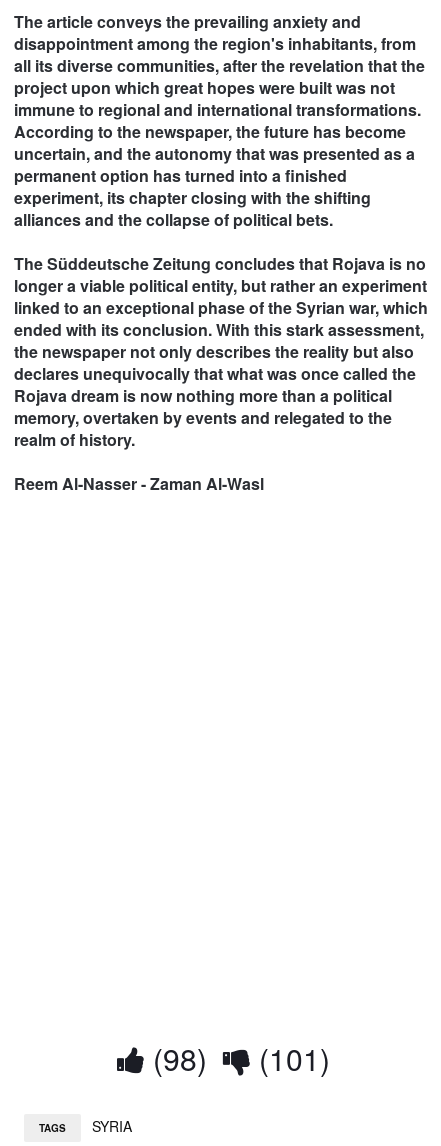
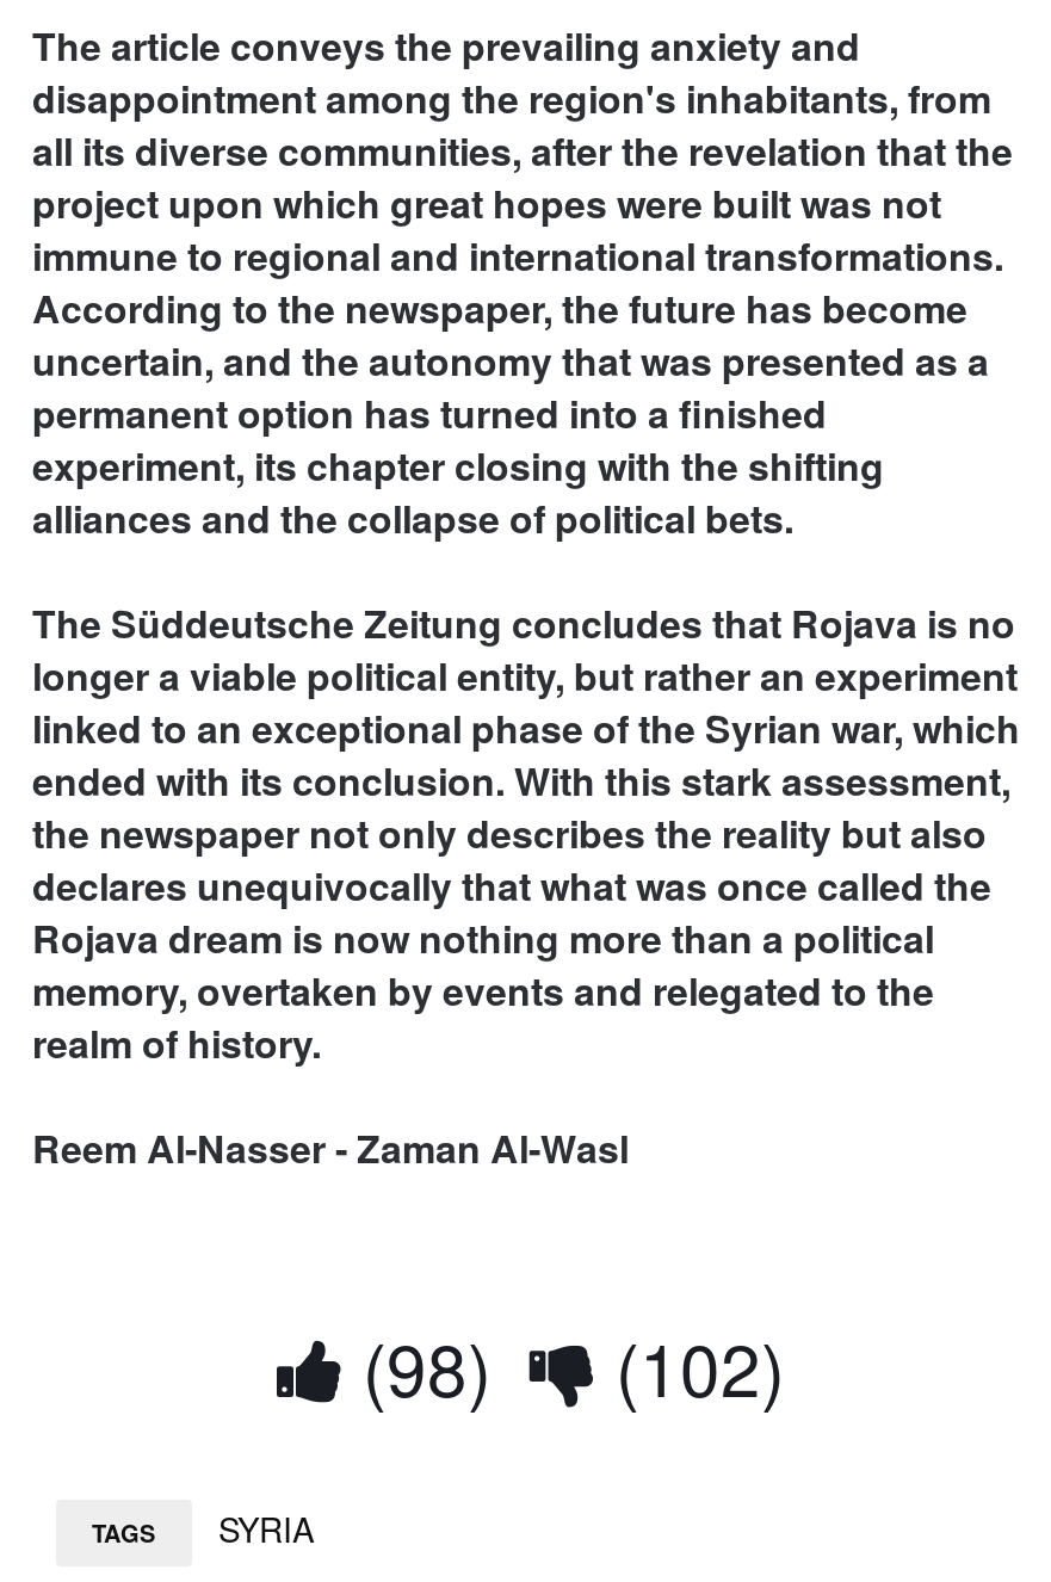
- (98) (101)
+ (98) (102)
